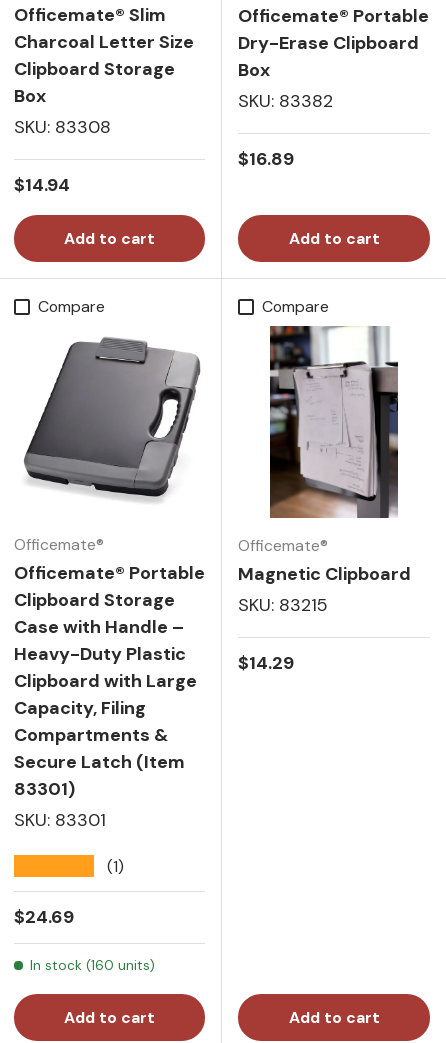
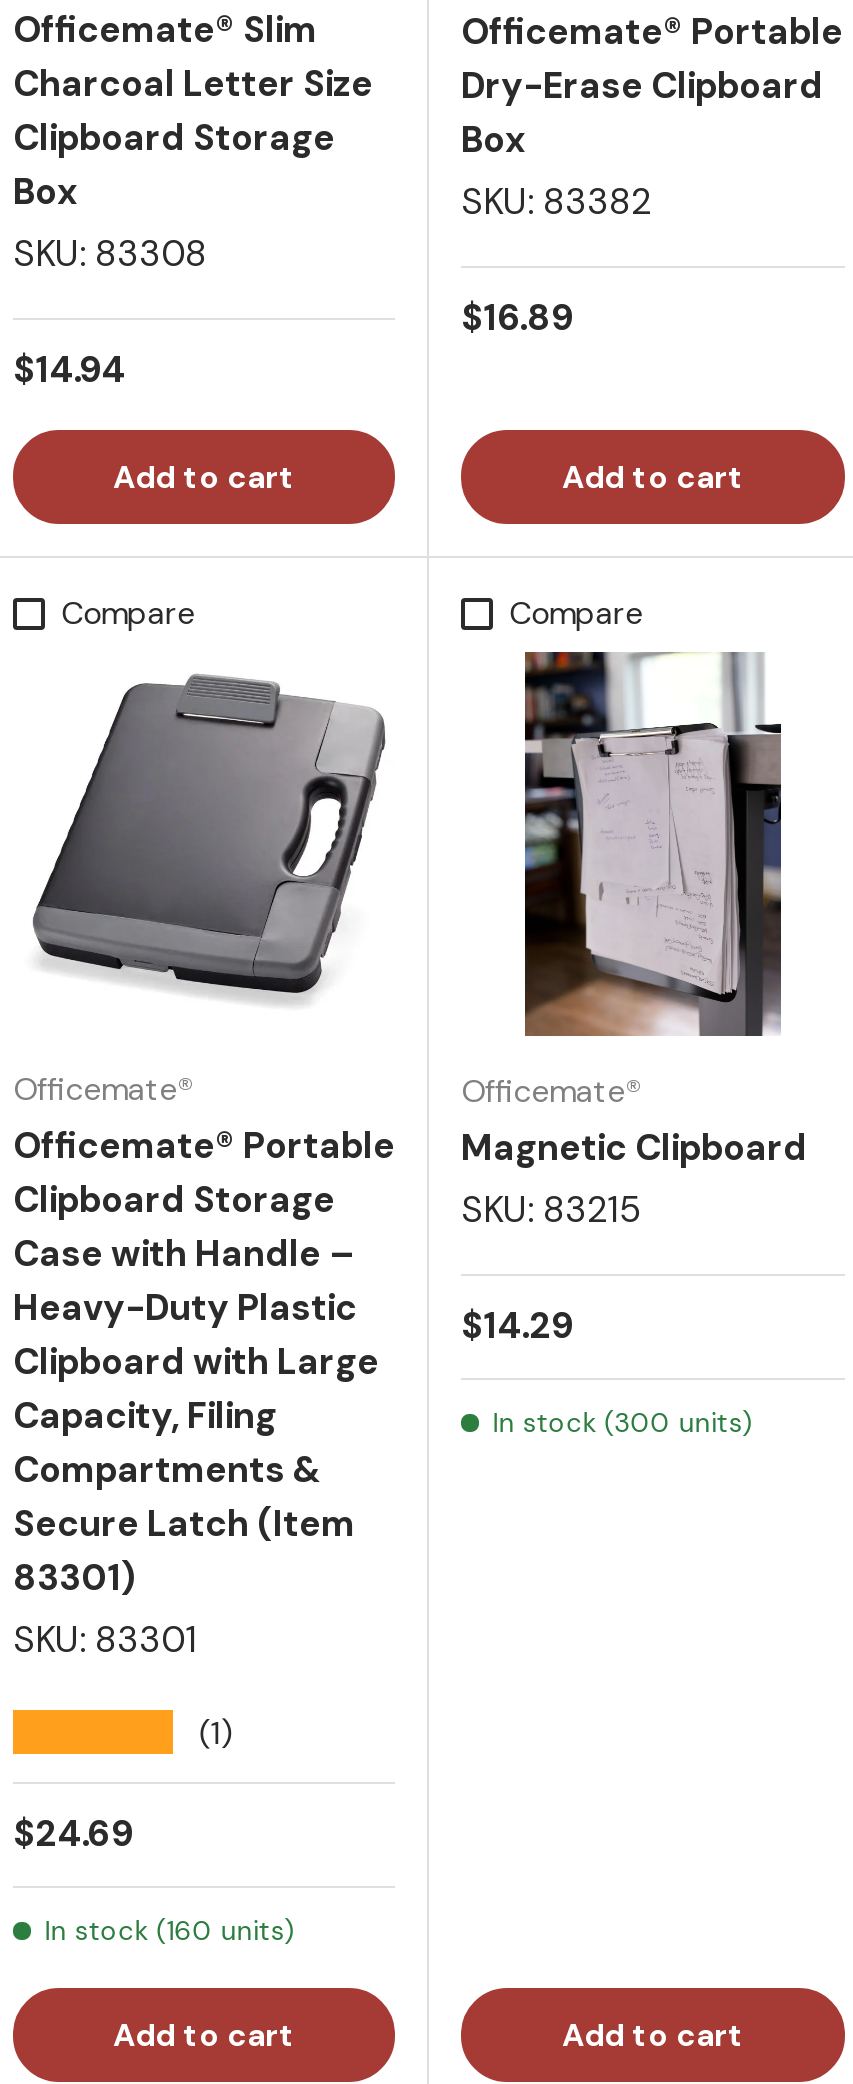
+ In stock (300 units)
